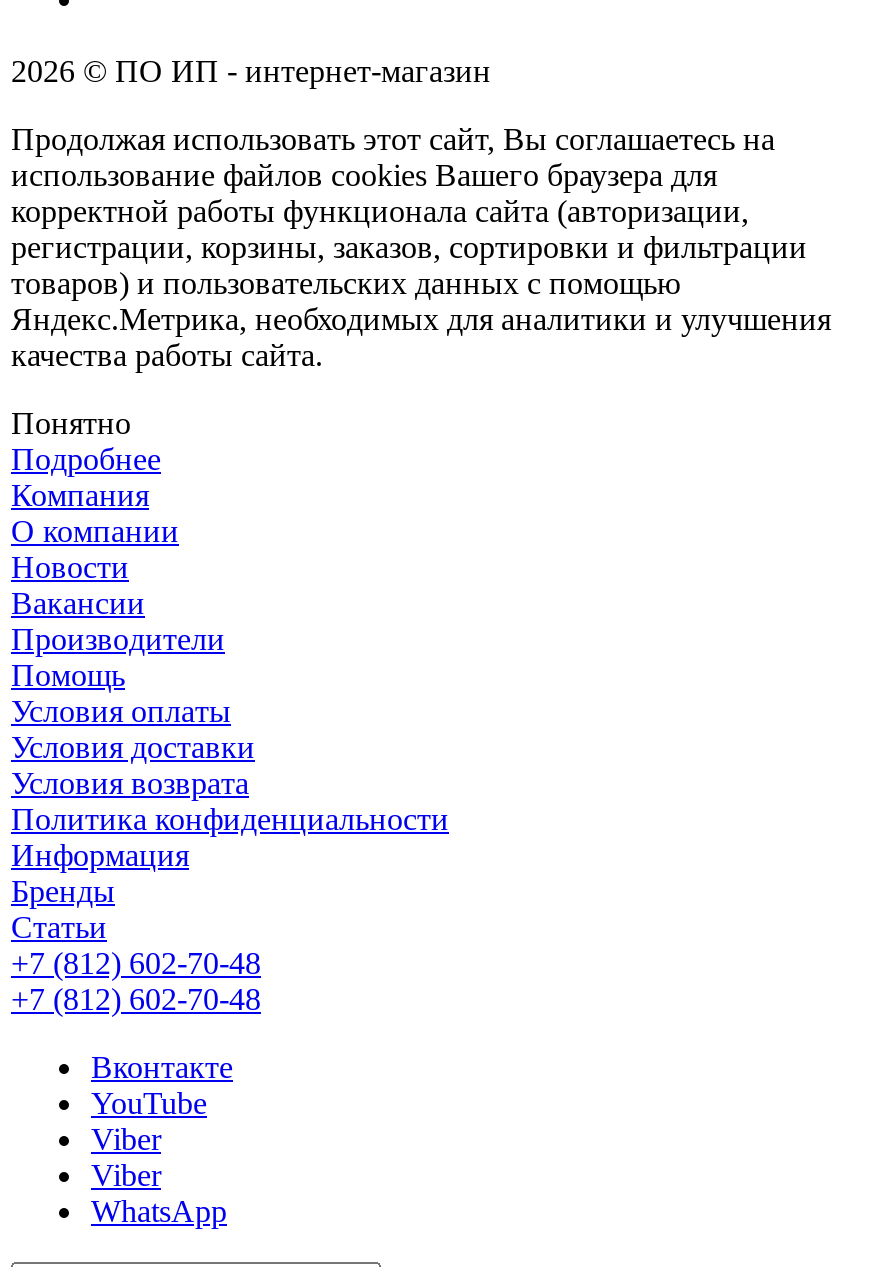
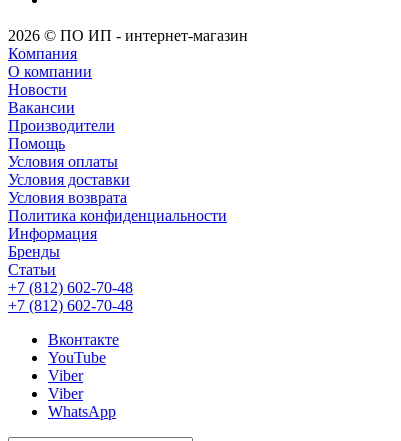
- Продолжая использовать этот сайт, Вы соглашаетесь на
- использование файлов cookies Вашего браузера для
- корректной работы функционала сайта (авторизации,
- регистрации, корзины, заказов, сортировки и фильтрации
- товаров) и пользовательских данных с помощью
- Яндекс.Метрика, необходимых для аналитики и улучшения
- качества работы сайта.
- Понятно
- Подробнее
